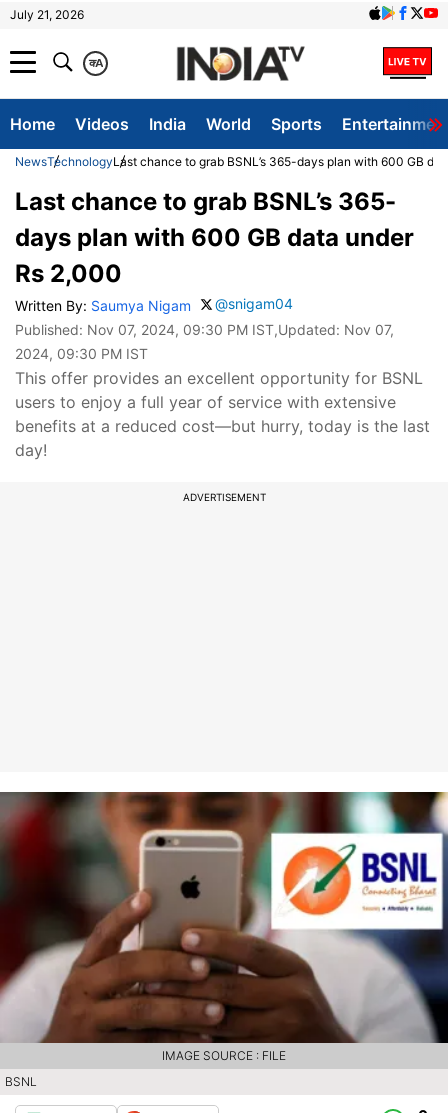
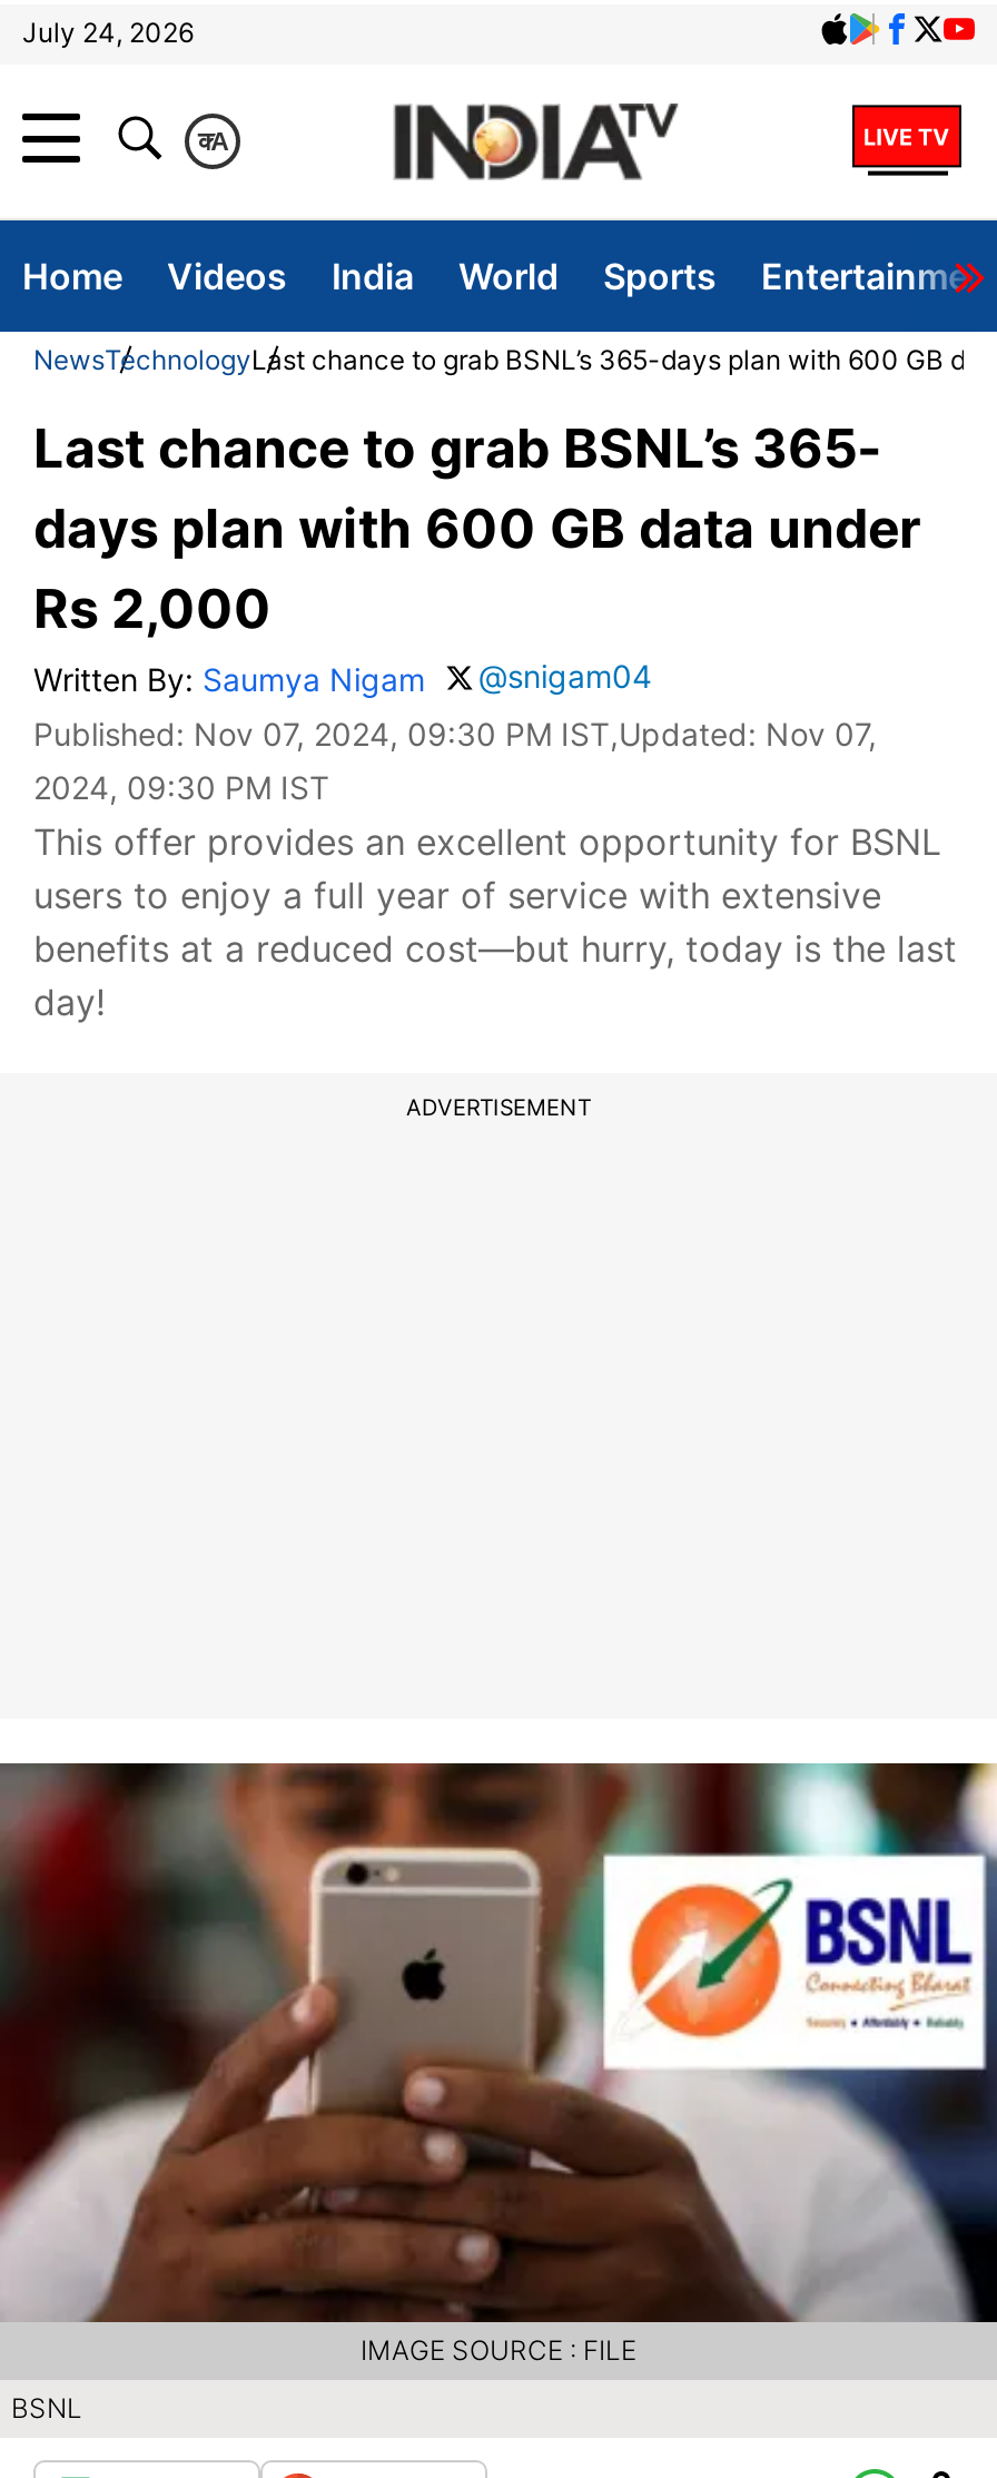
- July 21, 2026
+ July 24, 2026
